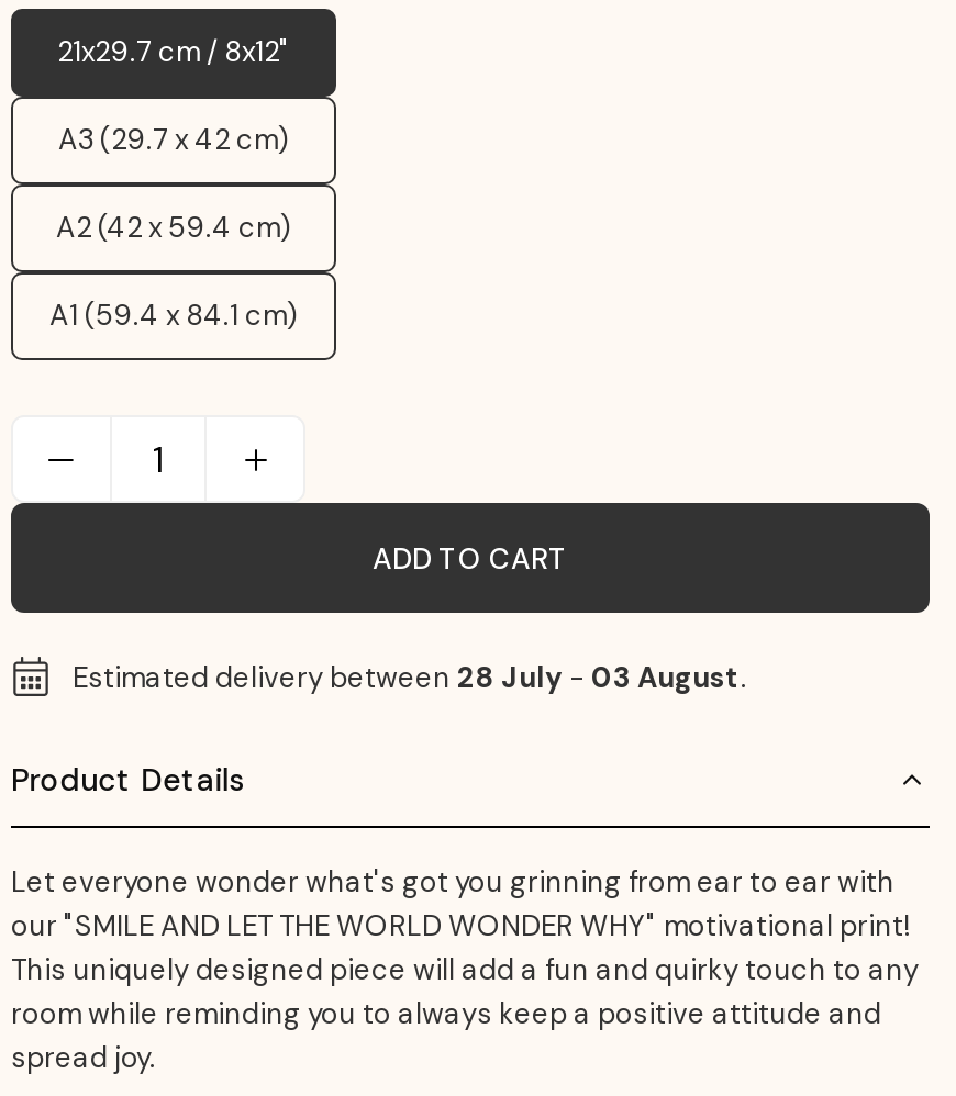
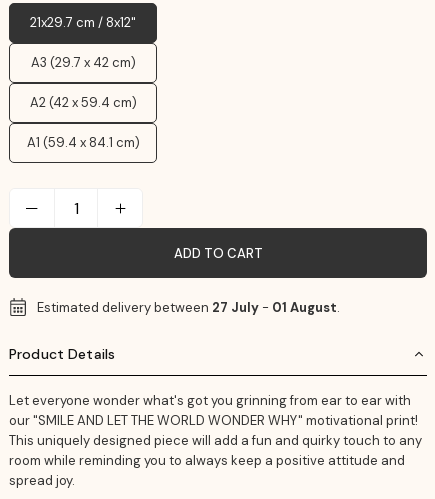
- Estimated delivery between 28 July - 03 August.
+ Estimated delivery between 27 July - 01 August.
